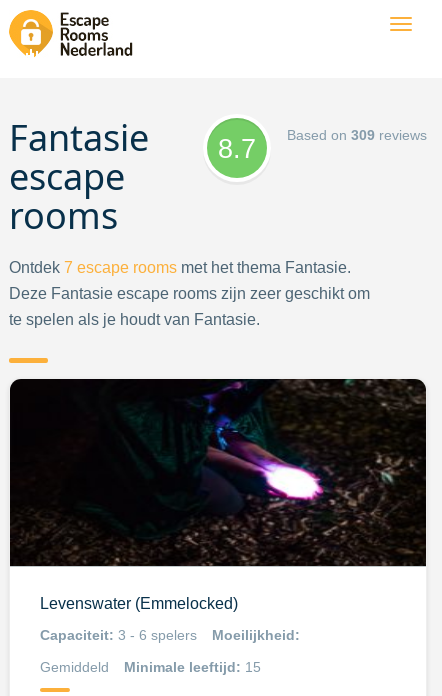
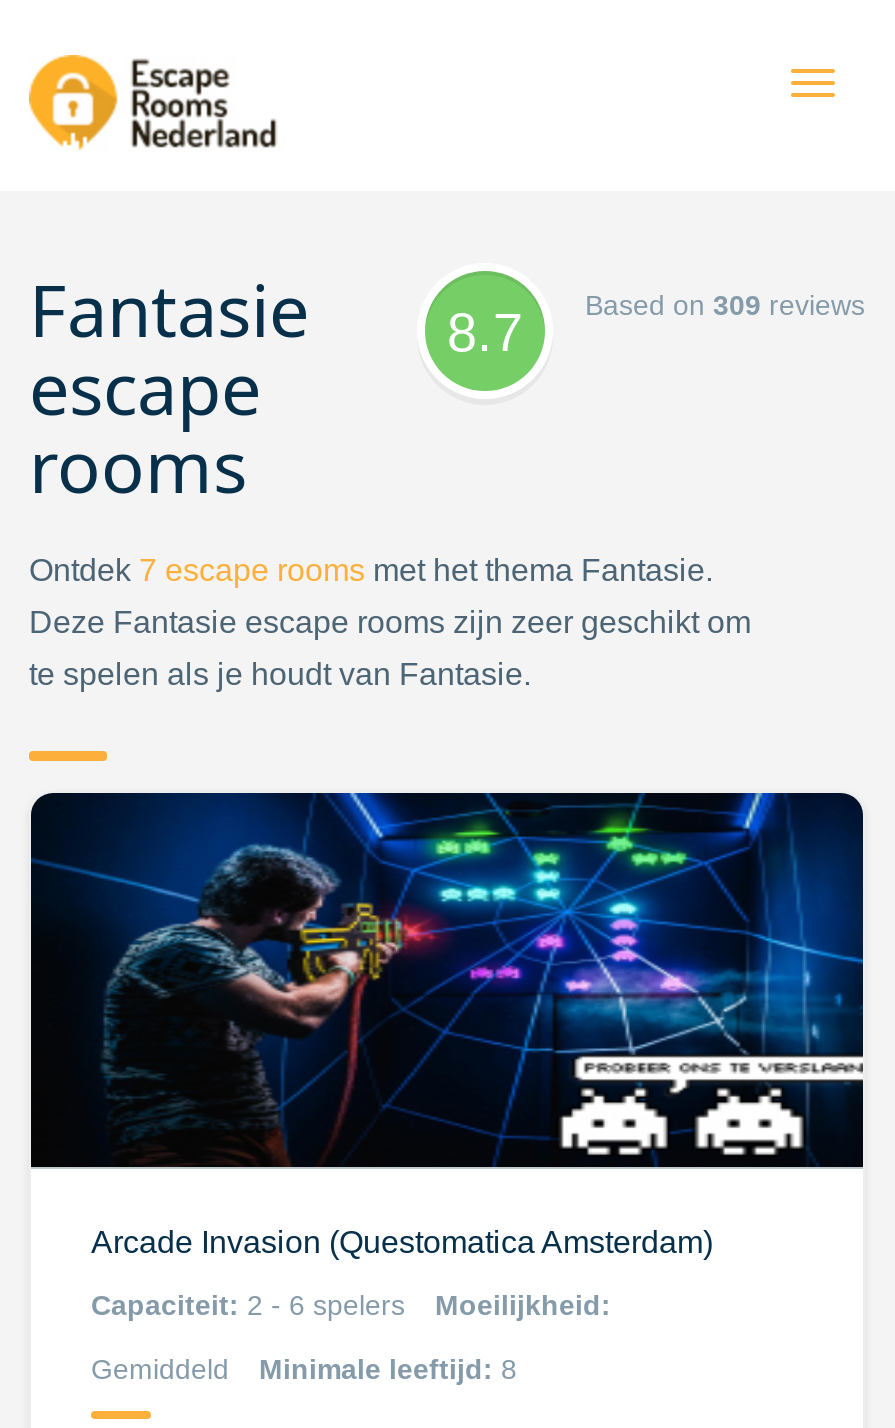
- [image]
- Levenswater (Emmelocked)
+ [image]
+ Arcade Invasion (Questomatica Amsterdam)

- Capaciteit: 3 - 6 spelers
+ Capaciteit: 2 - 6 spelers

- Minimale leeftijd: 15
+ Minimale leeftijd: 8
